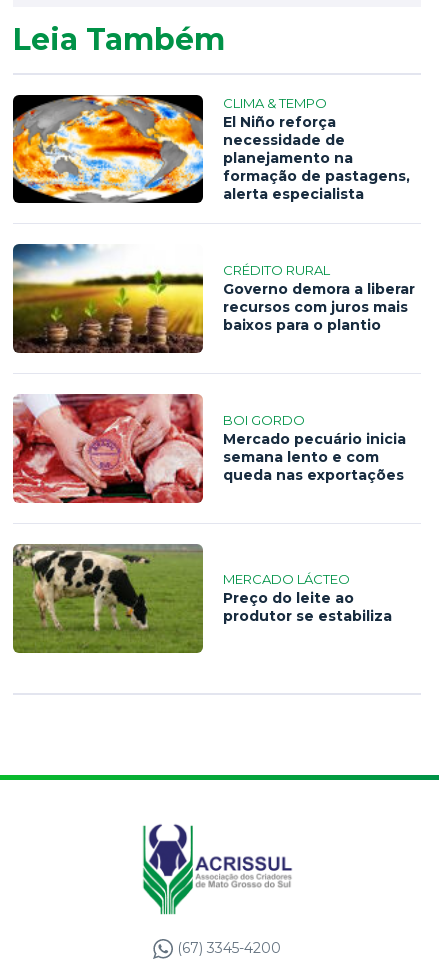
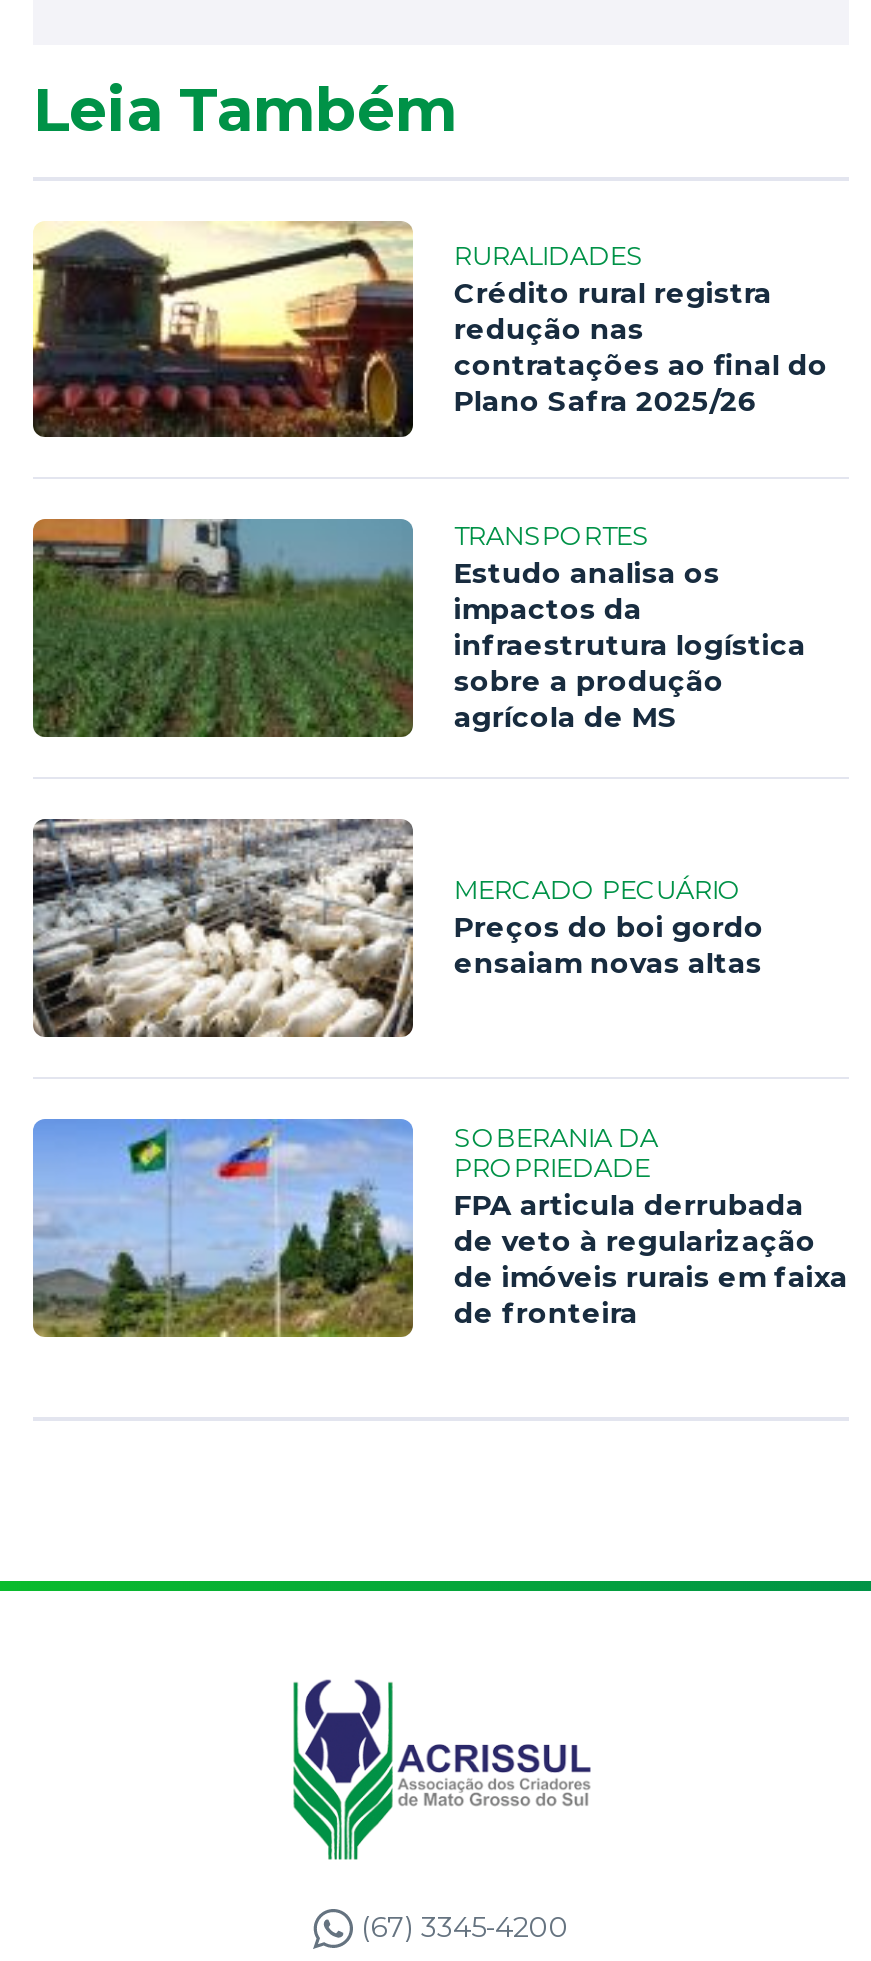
- [image]
- CLIMA & TEMPO
- El Niño reforça
- necessidade de
- planejamento na
- formação de pastagens,
- alerta especialista
+ [image]
+ RURALIDADES
+ Crédito rural registra
+ redução nas
+ contratações ao final do
+ Plano Safra 2025/26

- [image]
- CRÉDITO RURAL
- Governo demora a liberar
- recursos com juros mais
- baixos para o plantio
+ [image]
+ TRANSPORTES
+ Estudo analisa os
+ impactos da
+ infraestrutura logística
+ sobre a produção
+ agrícola de MS

- [image]
- BOI GORDO
- Mercado pecuário inicia
- semana lento e com
- queda nas exportações
+ [image]
+ MERCADO PECUÁRIO
+ Preços do boi gordo
+ ensaiam novas altas

- [image]
- MERCADO LÁCTEO
- Preço do leite ao
- produtor se estabiliza
+ [image]
+ SOBERANIA DA
+ PROPRIEDADE
+ FPA articula derrubada
+ de veto à regularização
+ de imóveis rurais em faixa
+ de fronteira
